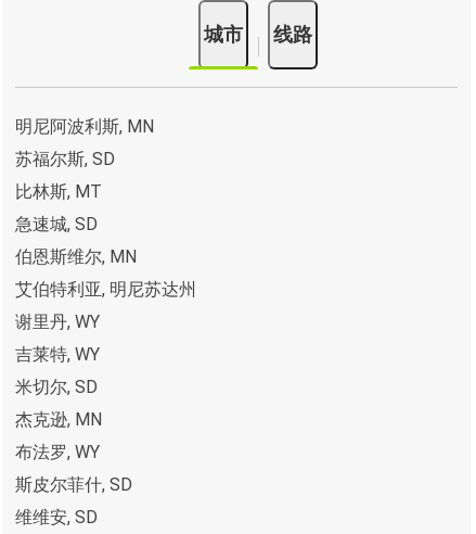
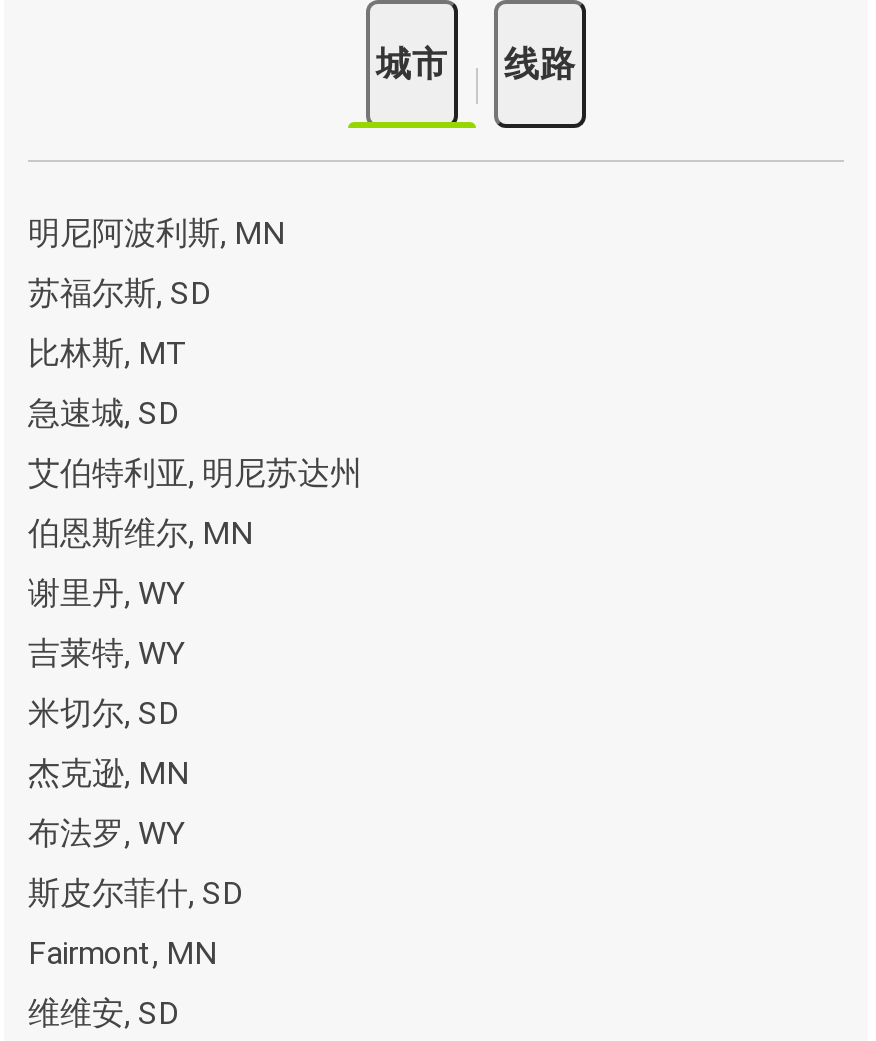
moved up: 艾伯特利亚, 明尼苏达州

+ Fairmont, MN
